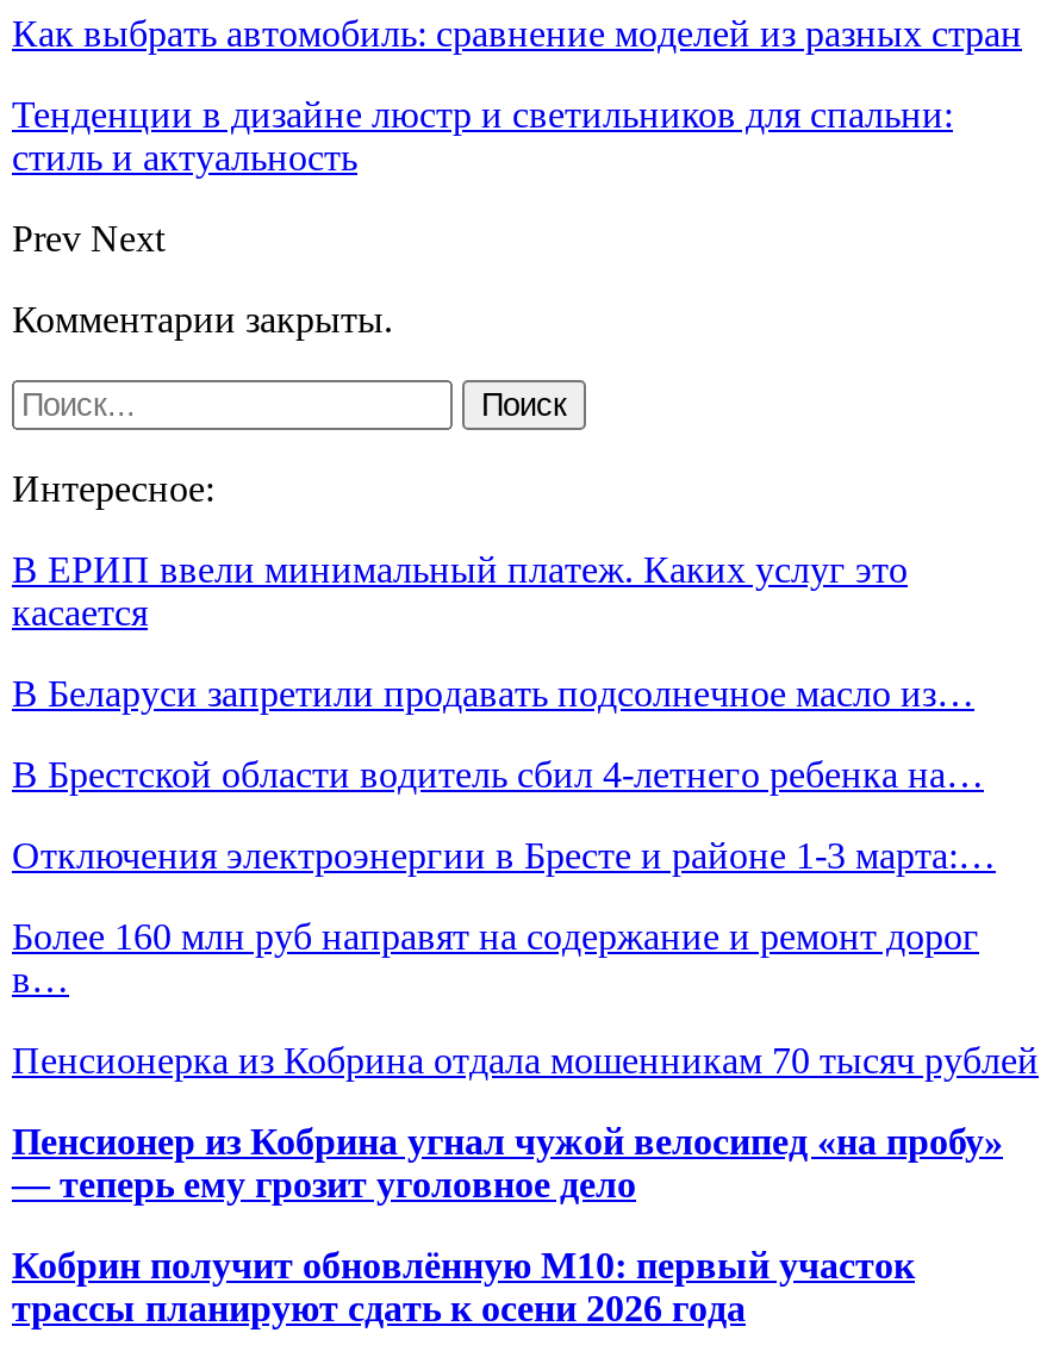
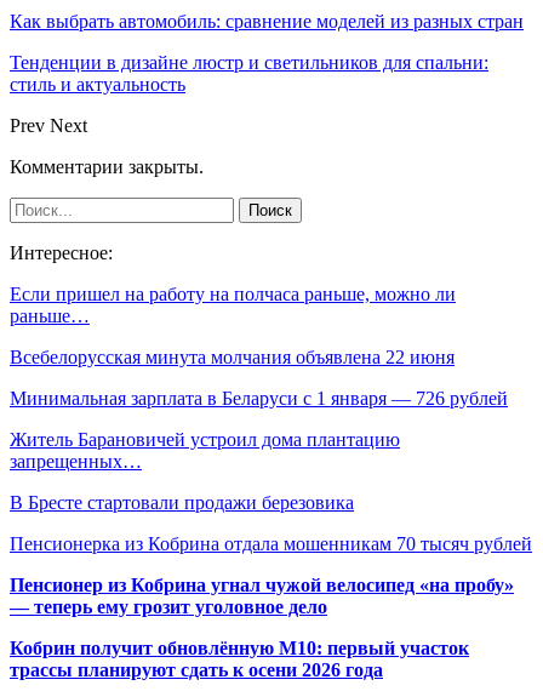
- В ЕРИП ввели минимальный платеж. Каких услуг это
- касается
+ Если пришел на работу на полчаса раньше, можно ли
+ раньше…

- В Беларуси запретили продавать подсолнечное масло из…
+ Всебелорусская минута молчания объявлена 22 июня

- В Брестской области водитель сбил 4-летнего ребенка на…
+ Минимальная зарплата в Беларуси с 1 января — 726 рублей

- Отключения электроэнергии в Бресте и районе 1-3 марта:…
+ Житель Барановичей устроил дома плантацию
+ запрещенных…

- Более 160 млн руб направят на содержание и ремонт дорог
- в…
+ В Бресте стартовали продажи березовика
